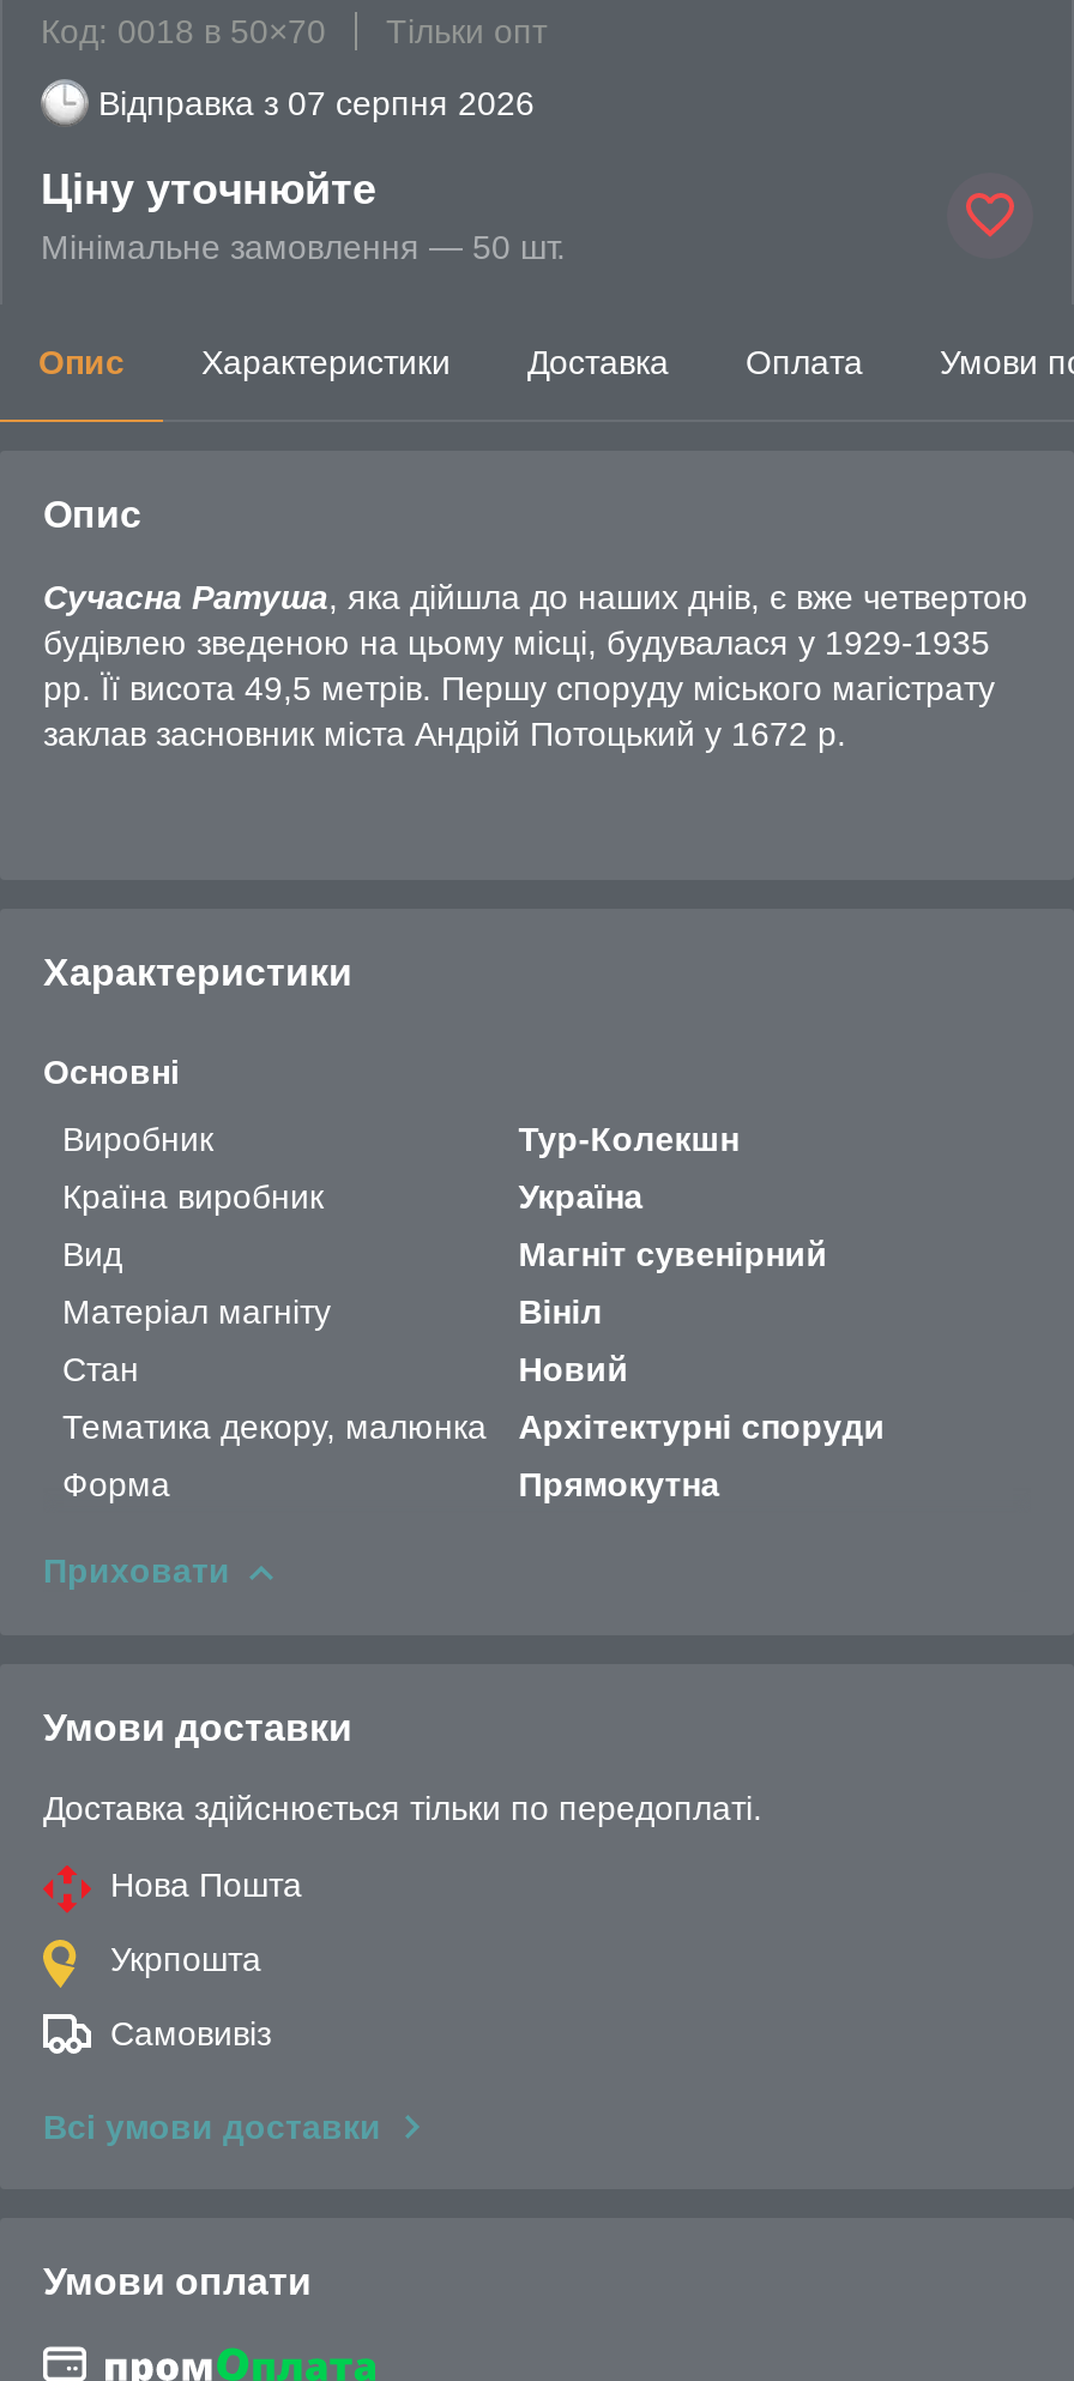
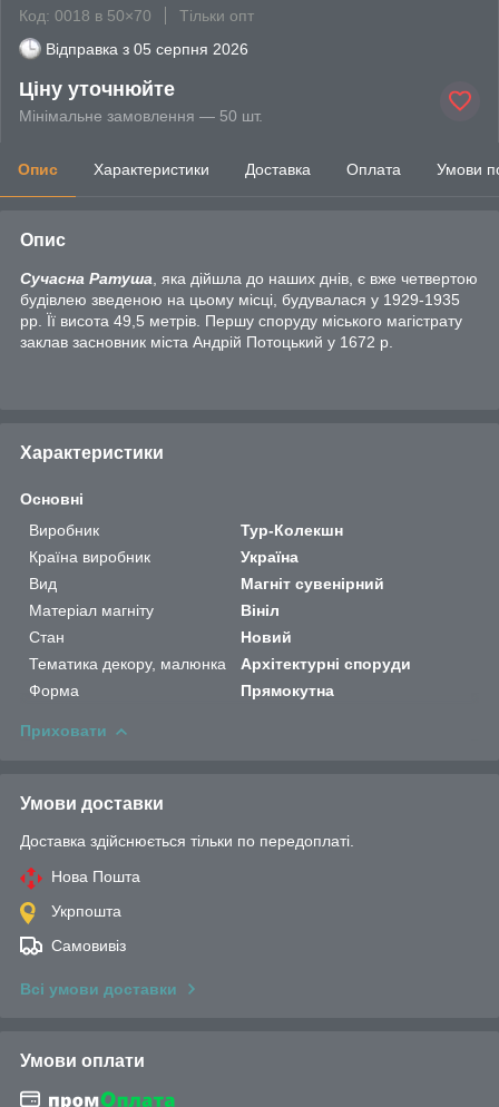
- Відправка з 07 серпня 2026
+ Відправка з 05 серпня 2026
